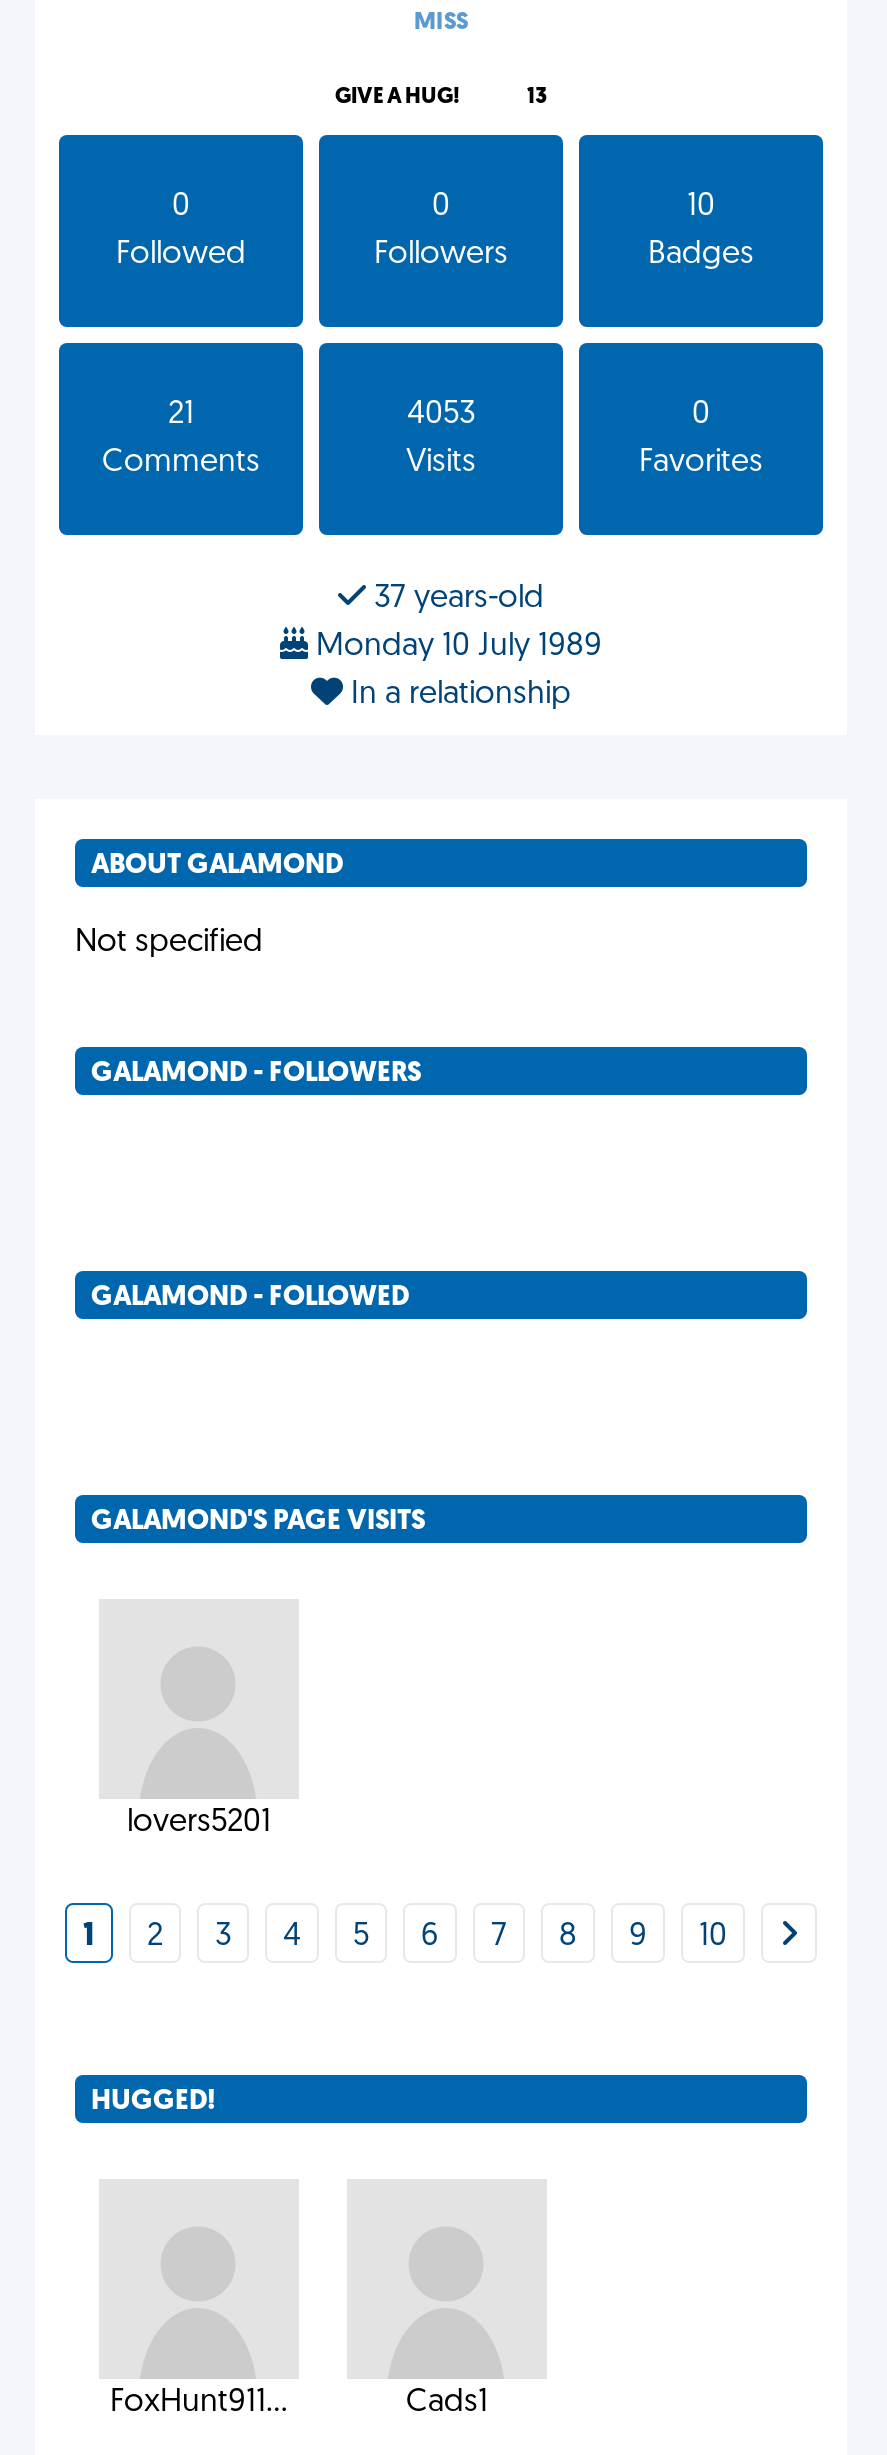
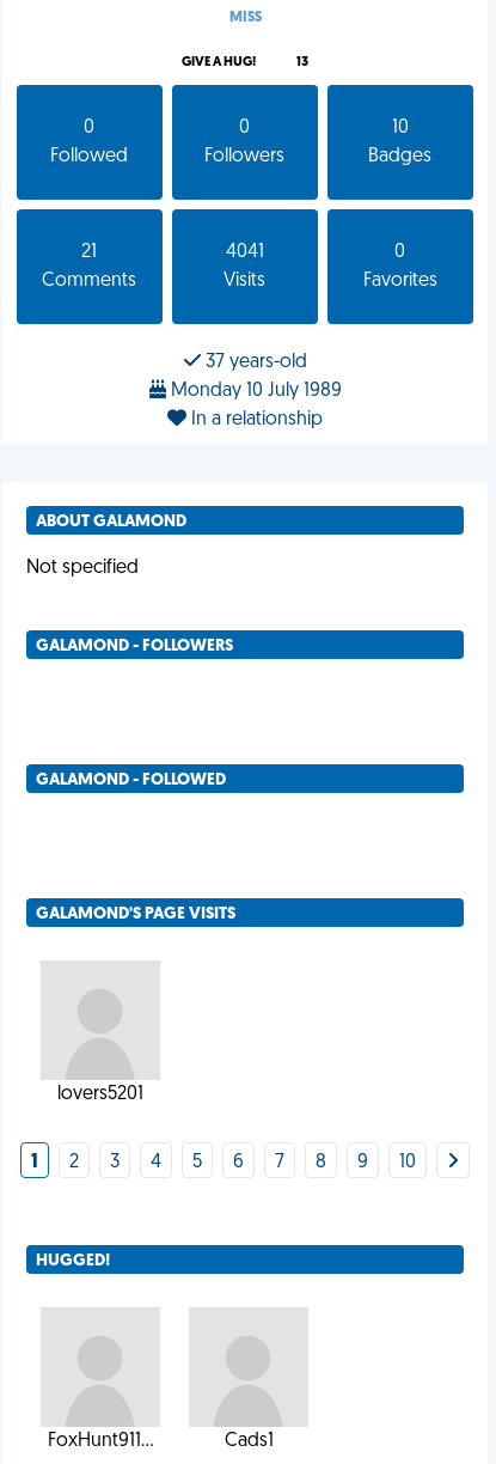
- 4053
+ 4041
